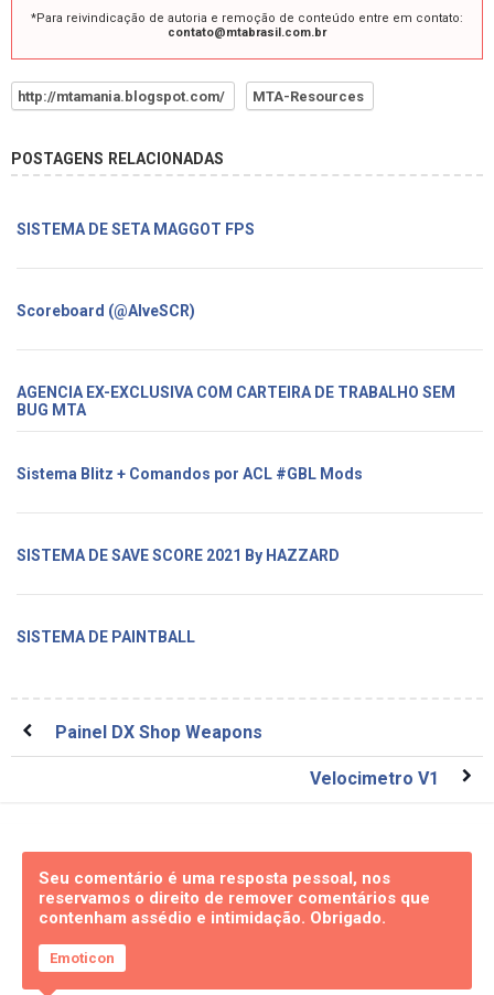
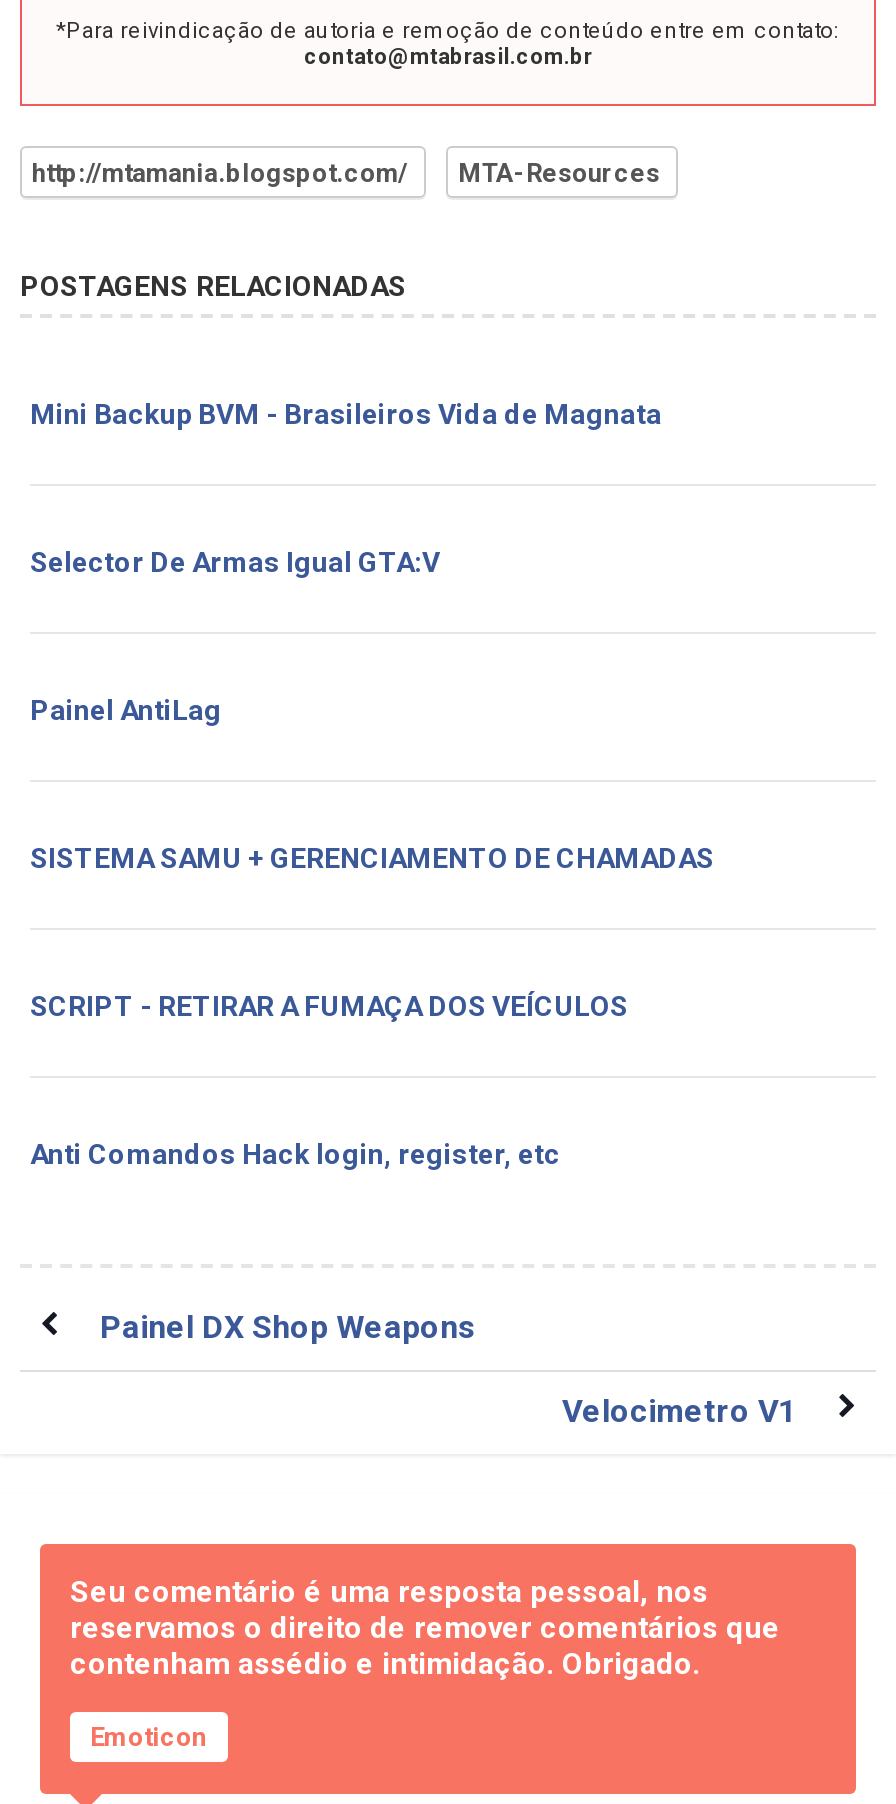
- SISTEMA DE SETA MAGGOT FPS
+ Mini Backup BVM - Brasileiros Vida de Magnata

- Scoreboard (@AlveSCR)
+ Selector De Armas Igual GTA:V

- AGENCIA EX-EXCLUSIVA COM CARTEIRA DE TRABALHO SEM
- BUG MTA
+ Painel AntiLag

- Sistema Blitz + Comandos por ACL #GBL Mods
+ SISTEMA SAMU + GERENCIAMENTO DE CHAMADAS

- SISTEMA DE SAVE SCORE 2021 By HAZZARD
+ SCRIPT - RETIRAR A FUMAÇA DOS VEÍCULOS

- SISTEMA DE PAINTBALL
+ Anti Comandos Hack login, register, etc
